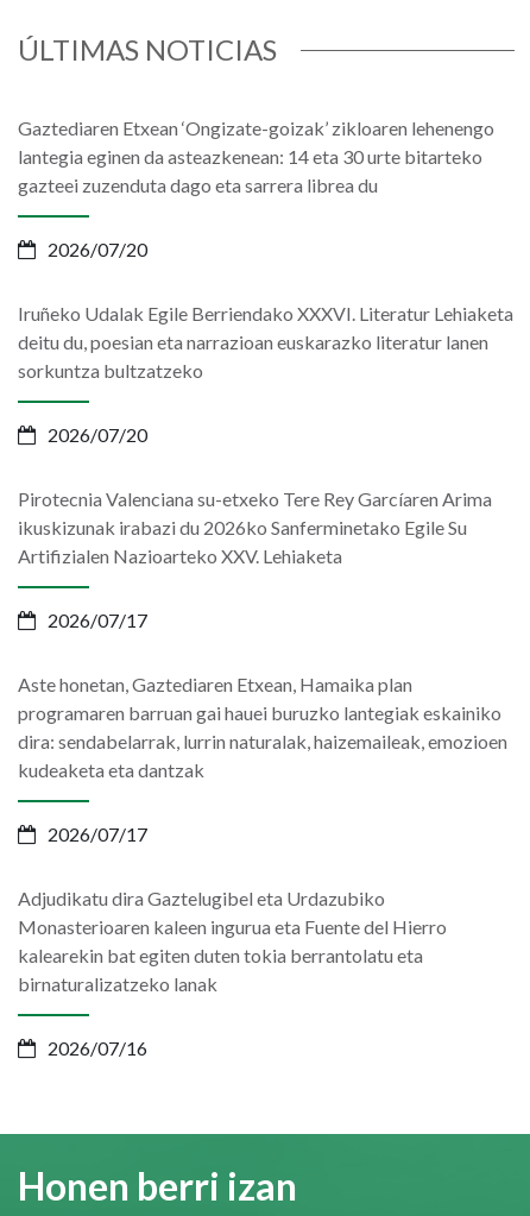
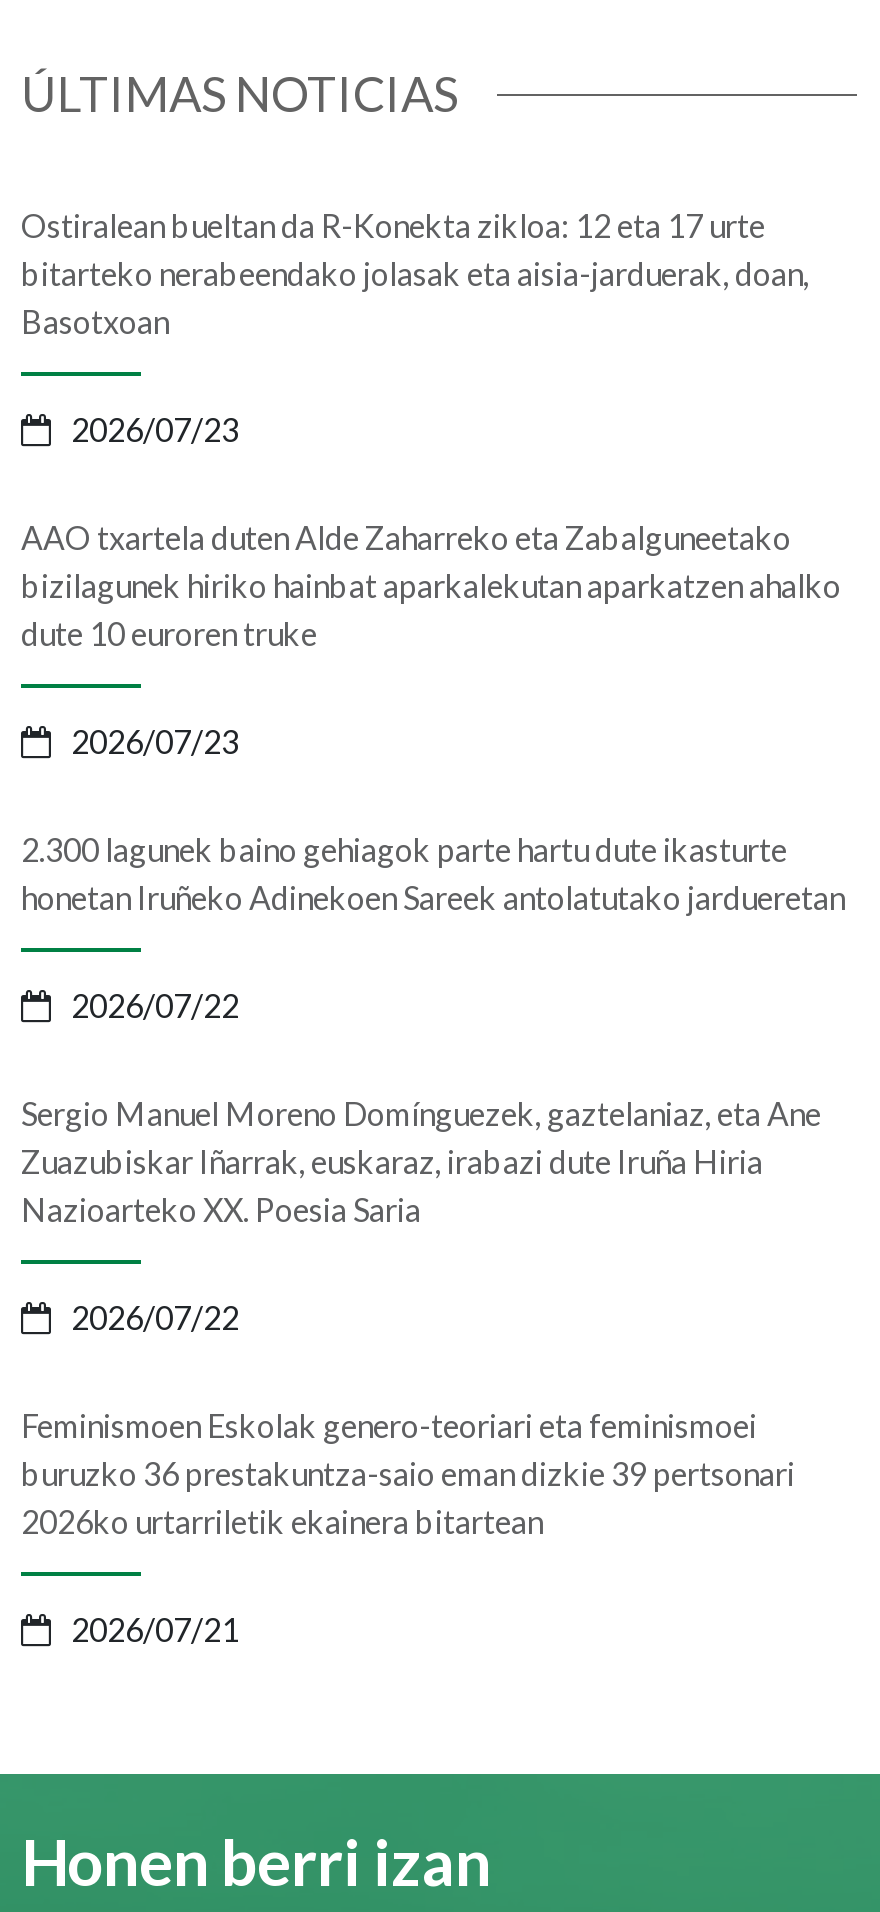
- Gaztediaren Etxean ‘Ongizate-goizak’ zikloaren lehenengo
- lantegia eginen da asteazkenean: 14 eta 30 urte bitarteko
- gazteei zuzenduta dago eta sarrera librea du
+ Ostiralean bueltan da R-Konekta zikloa: 12 eta 17 urte
+ bitarteko nerabeendako jolasak eta aisia-jarduerak, doan,
+ Basotxoan

- 2026/07/20
+ 2026/07/23

- Iruñeko Udalak Egile Berriendako XXXVI. Literatur Lehiaketa
- deitu du, poesian eta narrazioan euskarazko literatur lanen
- sorkuntza bultzatzeko
+ AAO txartela duten Alde Zaharreko eta Zabalguneetako
+ bizilagunek hiriko hainbat aparkalekutan aparkatzen ahalko
+ dute 10 euroren truke

- 2026/07/20
+ 2026/07/23

- Pirotecnia Valenciana su-etxeko Tere Rey Garcíaren Arima
- ikuskizunak irabazi du 2026ko Sanferminetako Egile Su
- Artifizialen Nazioarteko XXV. Lehiaketa
+ 2.300 lagunek baino gehiagok parte hartu dute ikasturte
+ honetan Iruñeko Adinekoen Sareek antolatutako jardueretan

- 2026/07/17
+ 2026/07/22

- Aste honetan, Gaztediaren Etxean, Hamaika plan
- programaren barruan gai hauei buruzko lantegiak eskainiko
- dira: sendabelarrak, lurrin naturalak, haizemaileak, emozioen
- kudeaketa eta dantzak
+ Sergio Manuel Moreno Domínguezek, gaztelaniaz, eta Ane
+ Zuazubiskar Iñarrak, euskaraz, irabazi dute Iruña Hiria
+ Nazioarteko XX. Poesia Saria

- 2026/07/17
+ 2026/07/22

- Adjudikatu dira Gaztelugibel eta Urdazubiko
- Monasterioaren kaleen ingurua eta Fuente del Hierro
- kalearekin bat egiten duten tokia berrantolatu eta
- birnaturalizatzeko lanak
+ Feminismoen Eskolak genero-teoriari eta feminismoei
+ buruzko 36 prestakuntza-saio eman dizkie 39 pertsonari
+ 2026ko urtarriletik ekainera bitartean

- 2026/07/16
+ 2026/07/21
